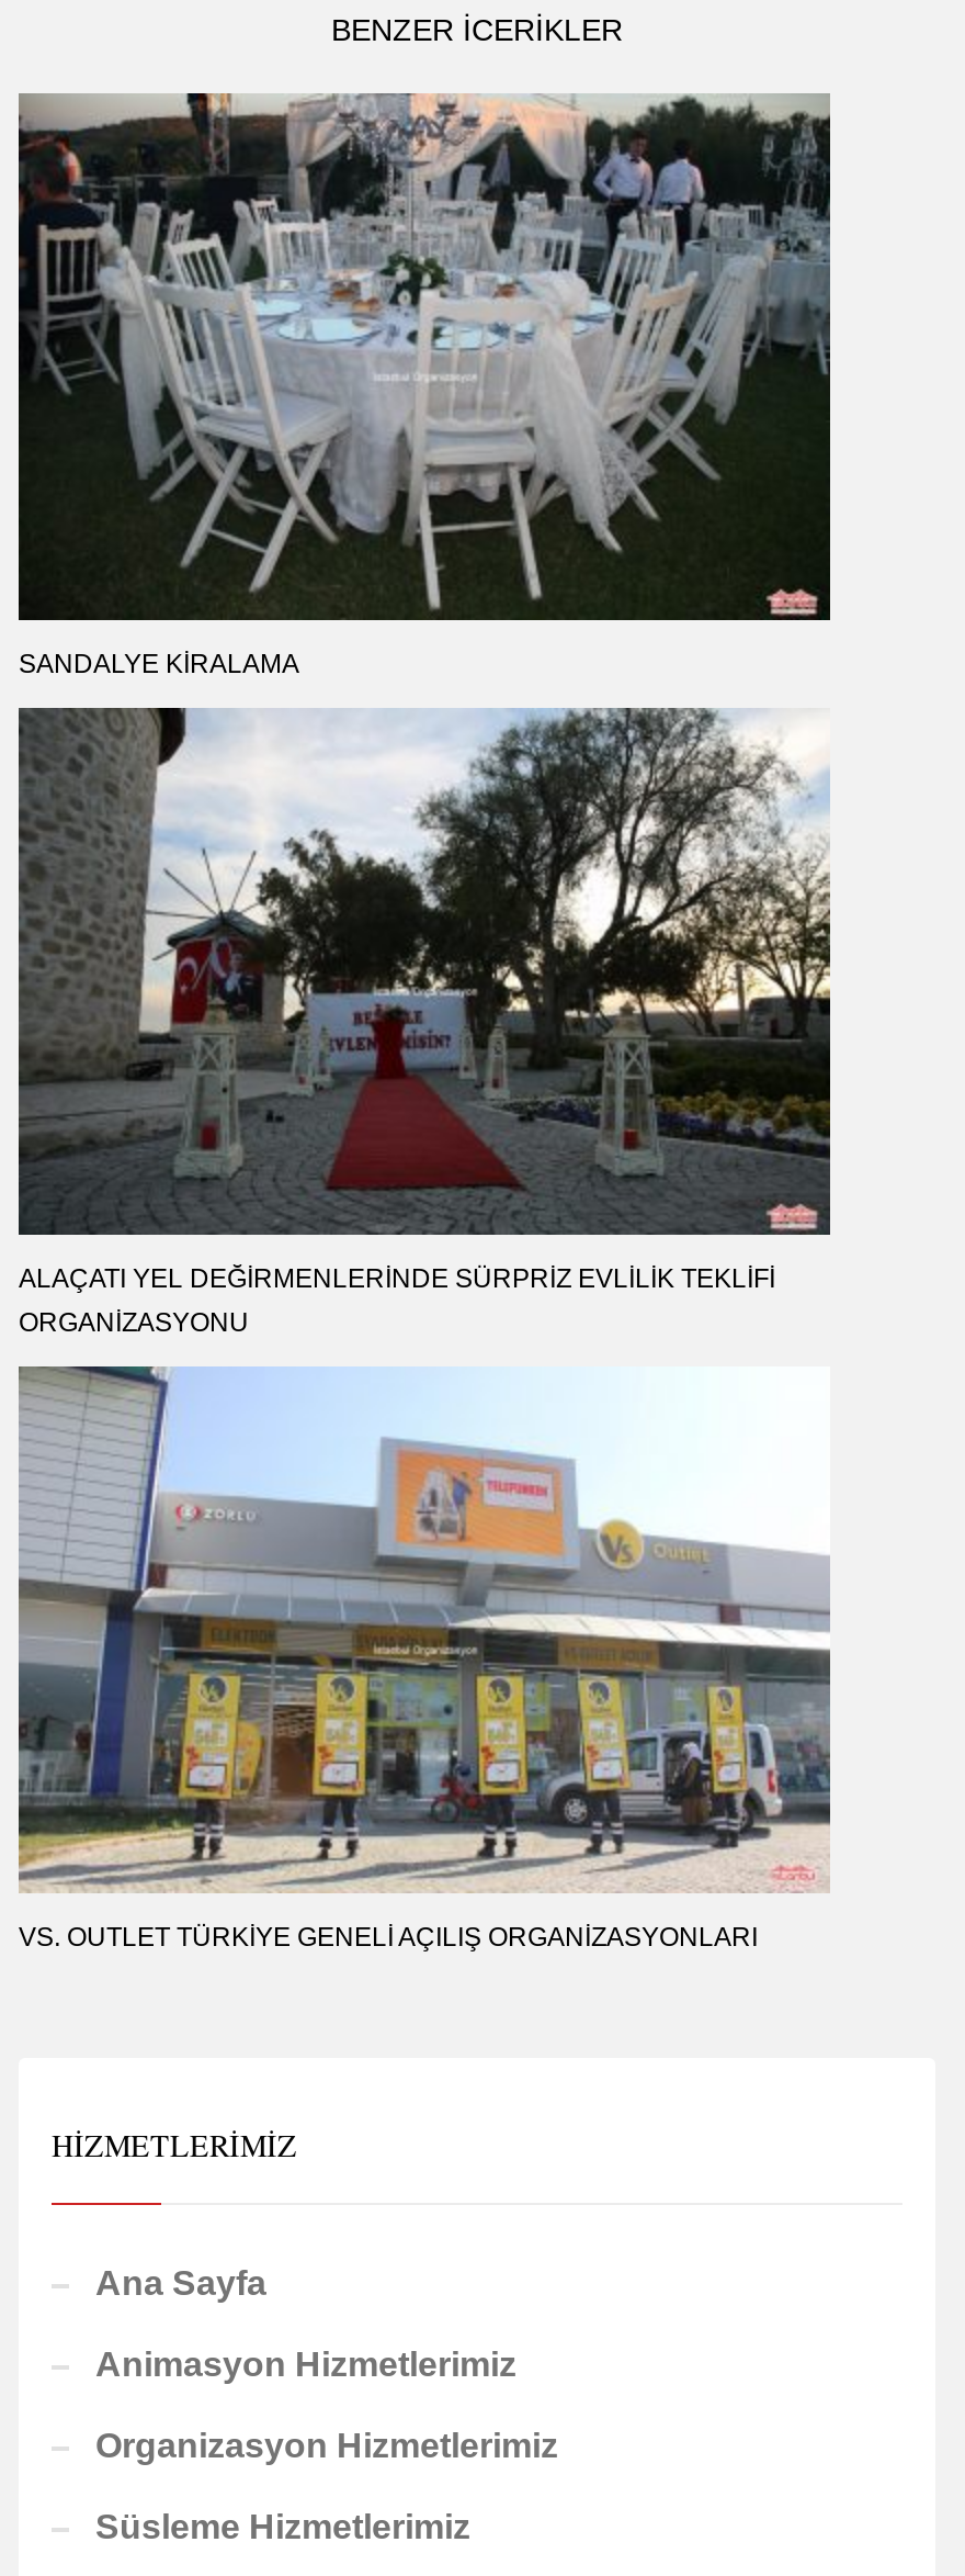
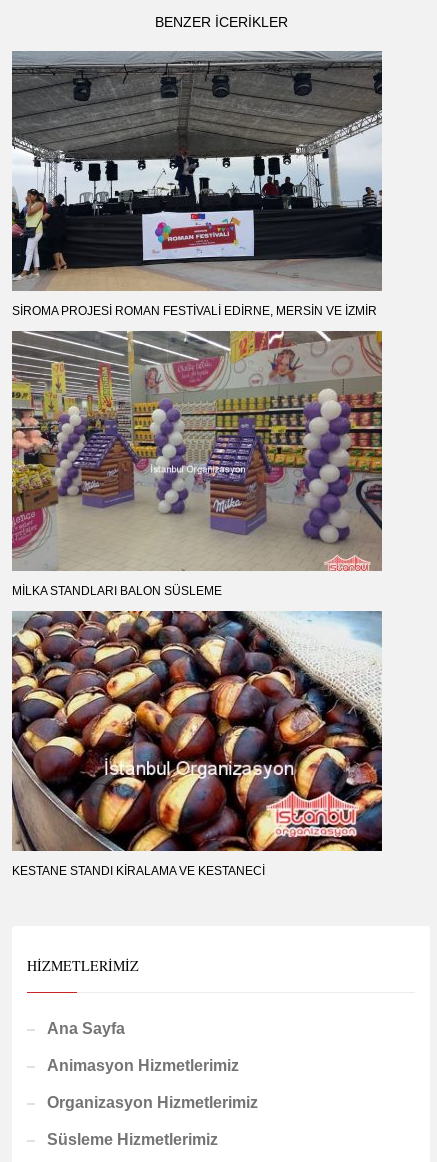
- [image]
- SANDALYE KIRALAMA
+ [image]
+ SIROMA PROJESI ROMAN FESTIVALI EDIRNE, MERSIN VE İZMIR

- [image]
- ALAÇATI YEL DEĞIRMENLERINDE SÜRPRIZ EVLILIK TEKLIFI
- ORGANIZASYONU
+ [image]
+ MILKA STANDLARI BALON SÜSLEME

- [image]
- VS. OUTLET TÜRKIYE GENELI AÇILIŞ ORGANIZASYONLARI
+ [image]
+ KESTANE STANDI KIRALAMA VE KESTANECI
